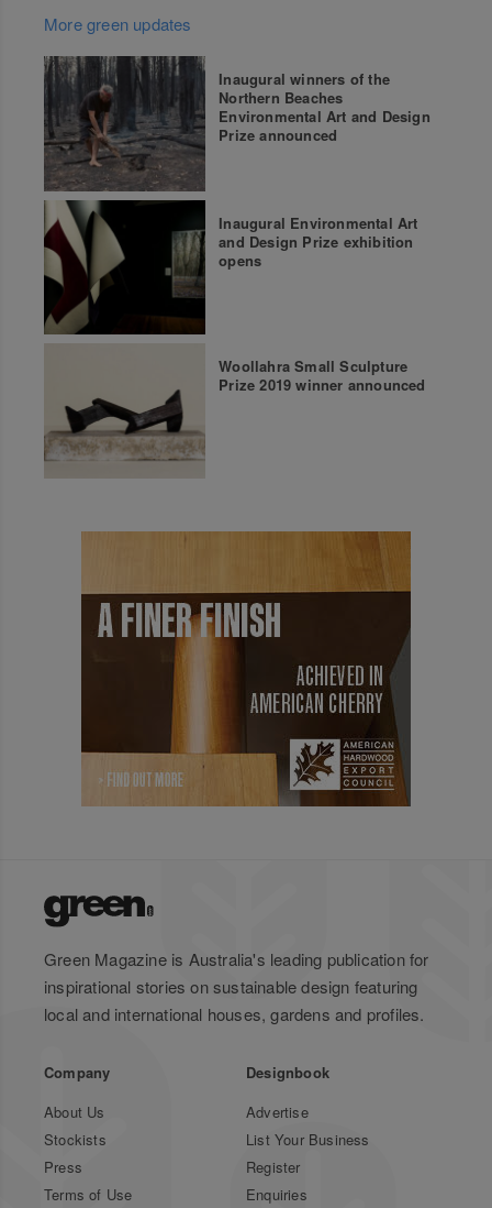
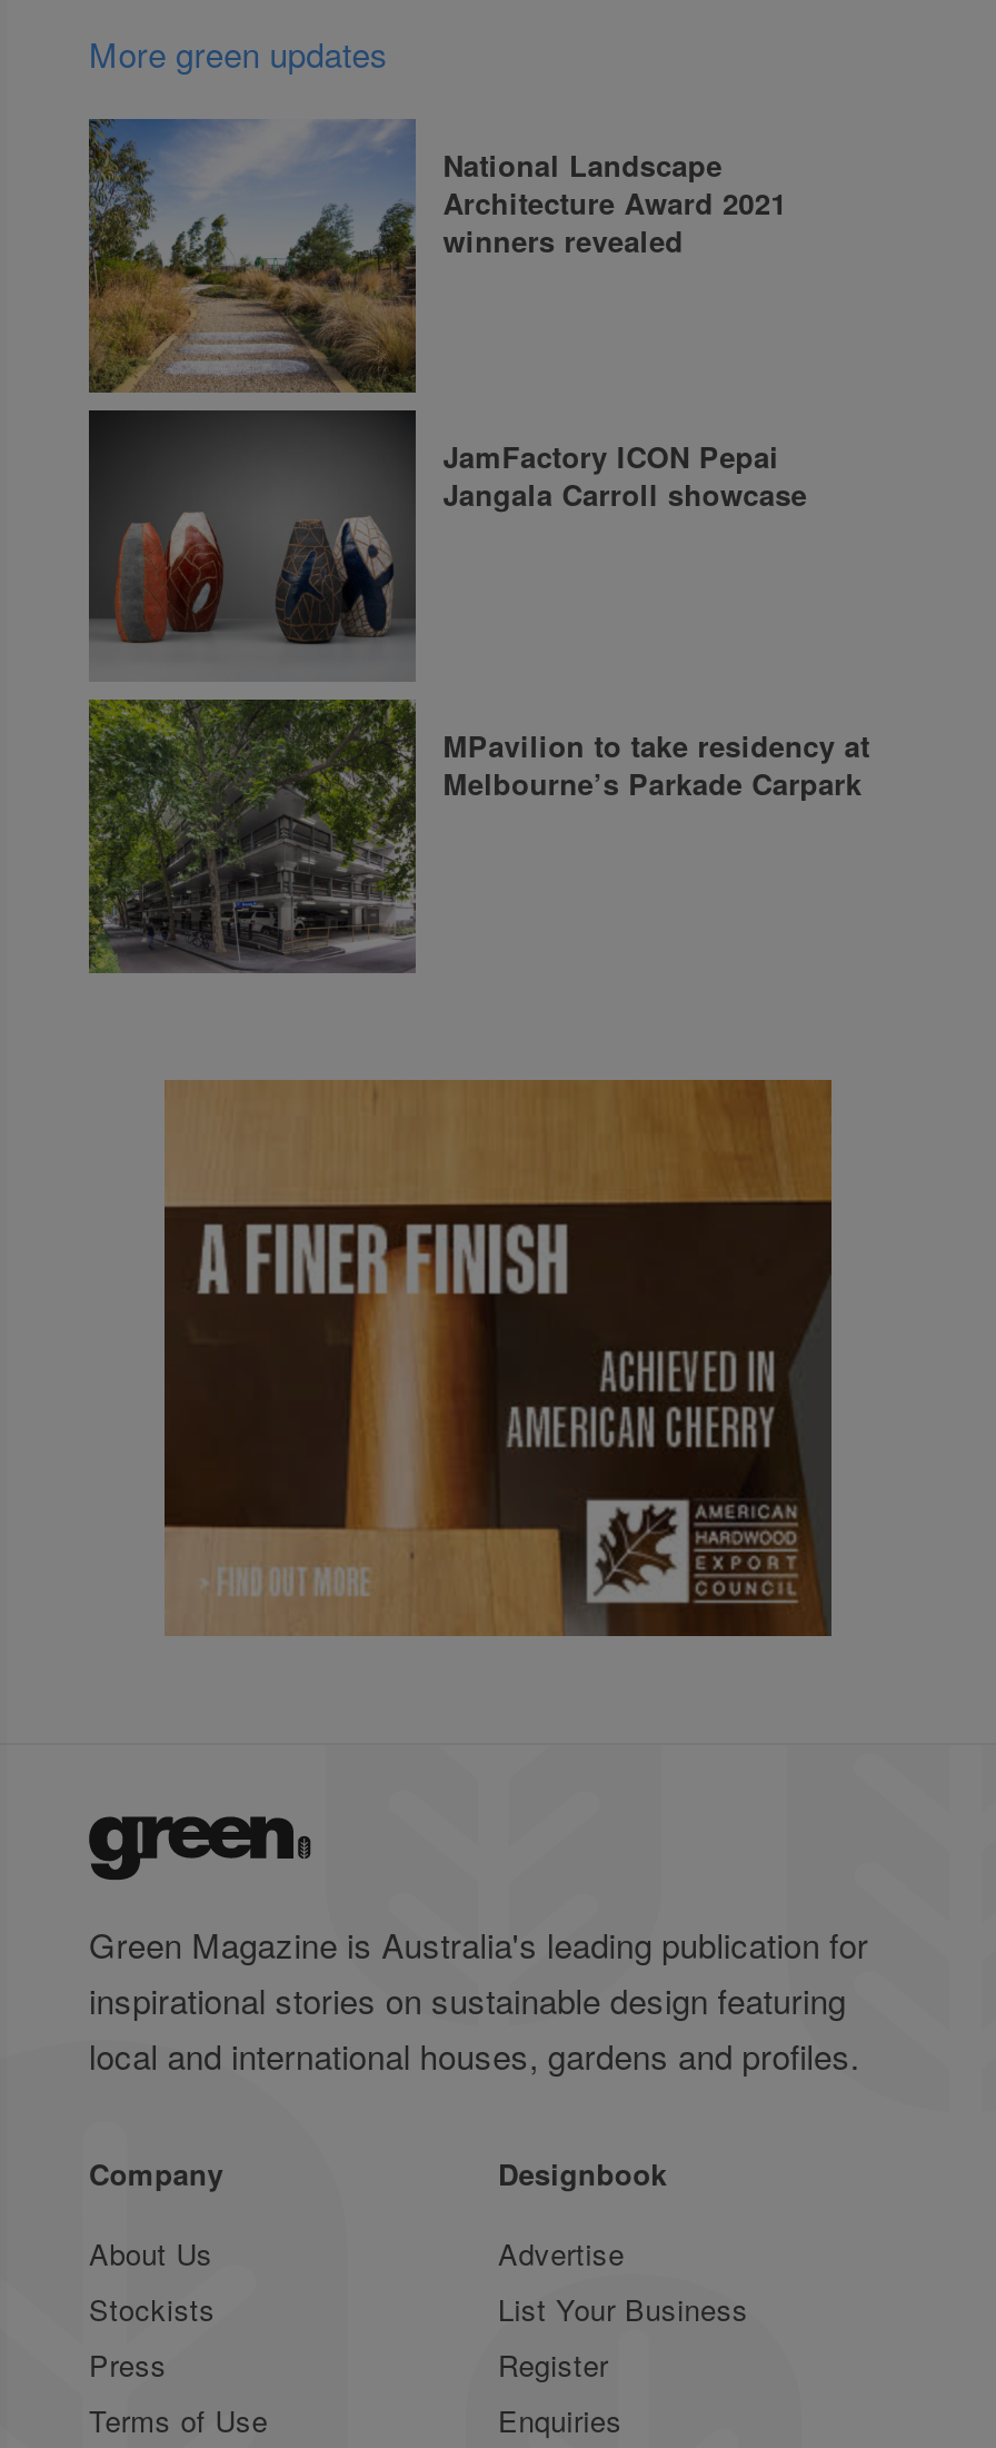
- [image]
- Inaugural winners of the
- Northern Beaches
- Environmental Art and Design
- Prize announced
+ [image]
+ National Landscape
+ Architecture Award 2021
+ winners revealed

- [image]
- Inaugural Environmental Art
- and Design Prize exhibition
- opens
+ [image]
+ JamFactory ICON Pepai
+ Jangala Carroll showcase

- [image]
- Woollahra Small Sculpture
- Prize 2019 winner announced
+ [image]
+ MPavilion to take residency at
+ Melbourne’s Parkade Carpark
